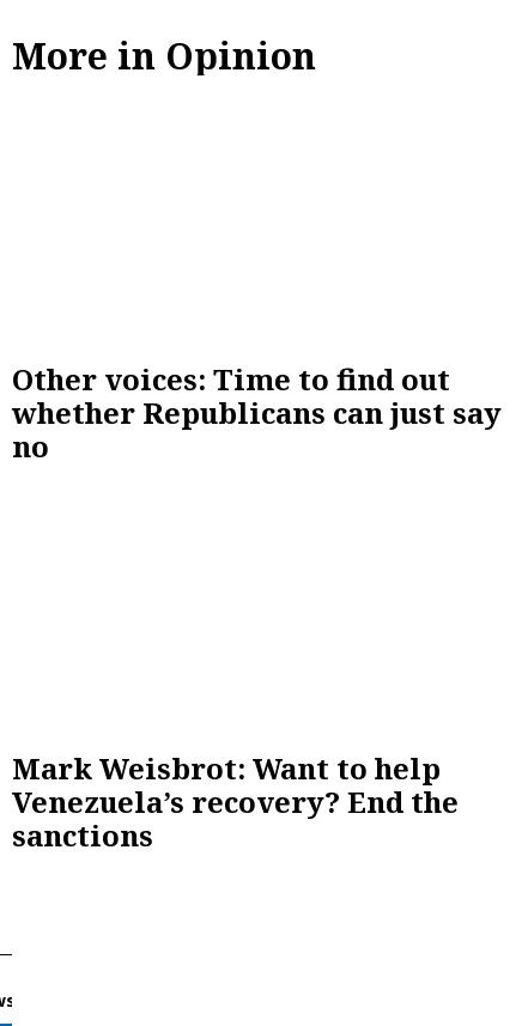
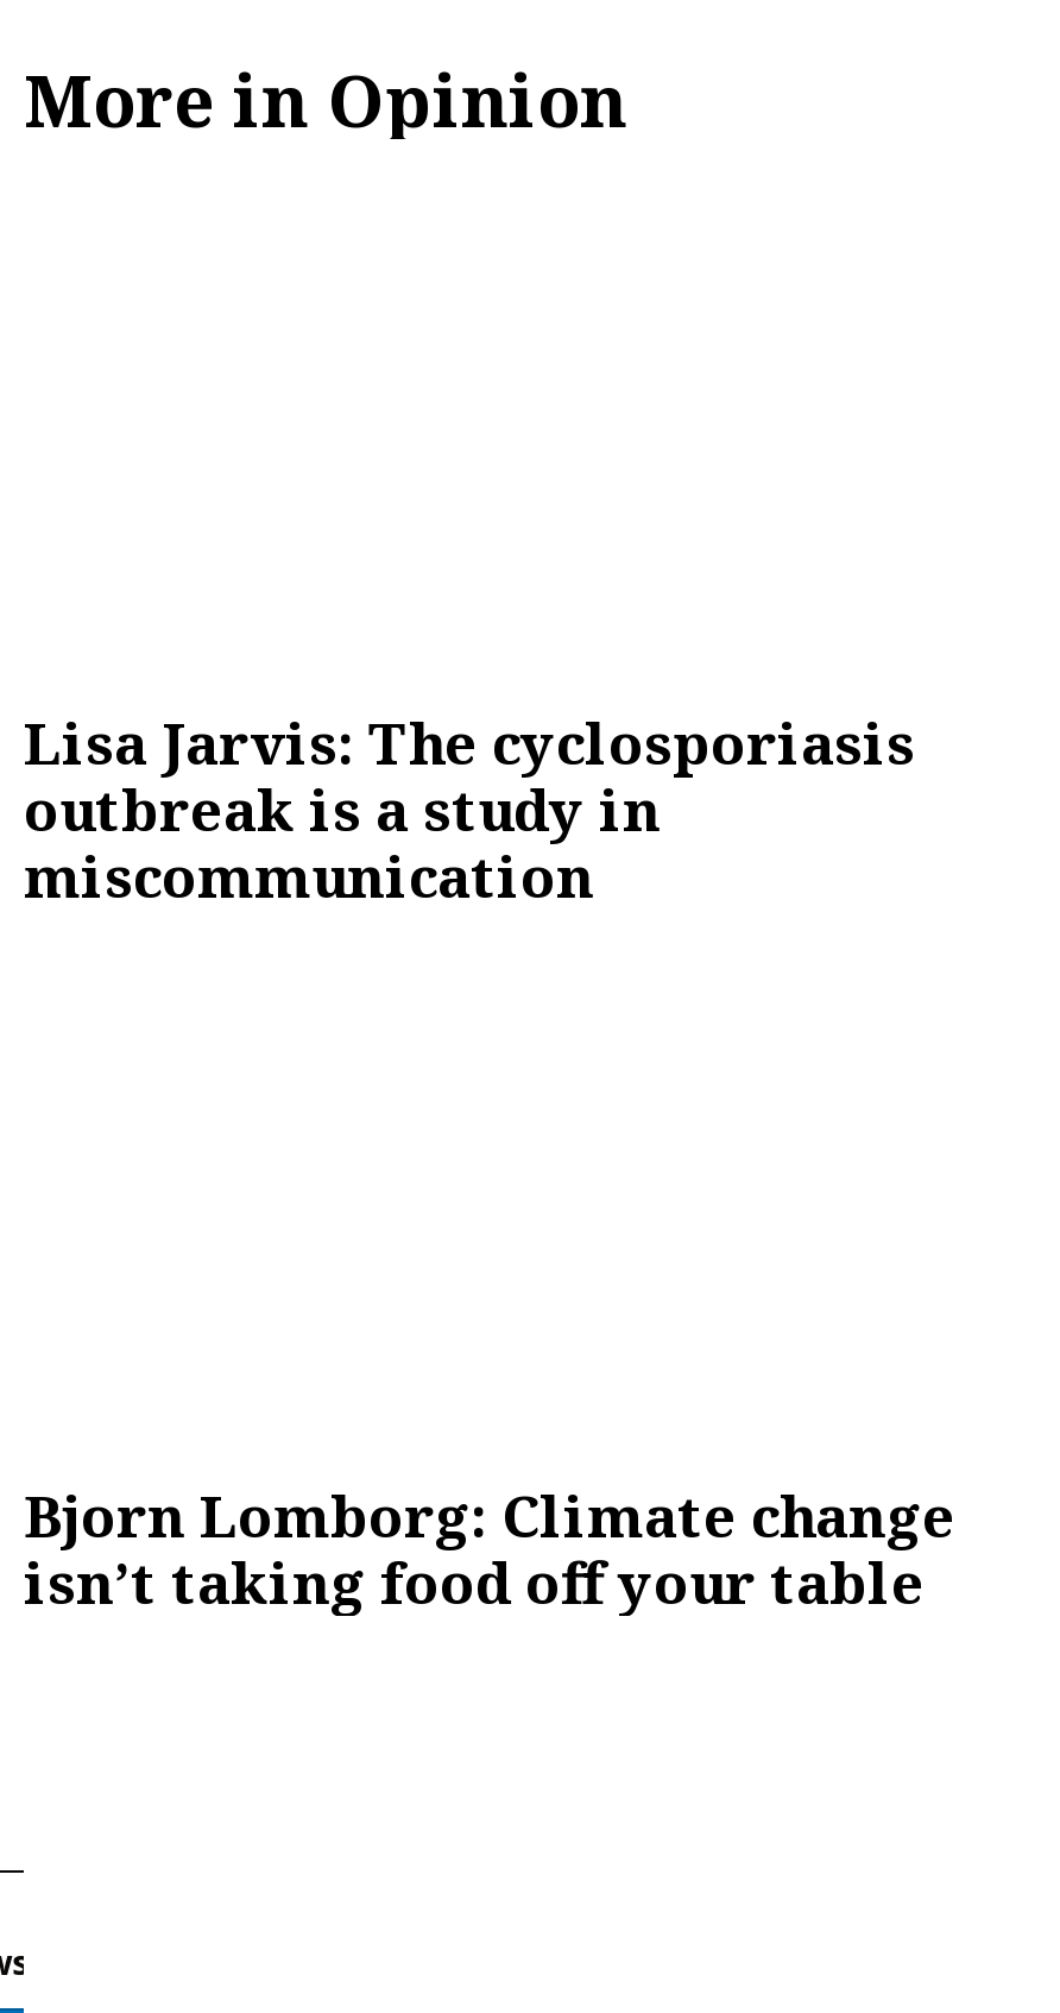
- Other voices: Time to find out
- whether Republicans can just say
- no
+ Lisa Jarvis: The cyclosporiasis
+ outbreak is a study in
+ miscommunication

- Mark Weisbrot: Want to help
- Venezuela’s recovery? End the
- sanctions
+ Bjorn Lomborg: Climate change
+ isn’t taking food off your table
